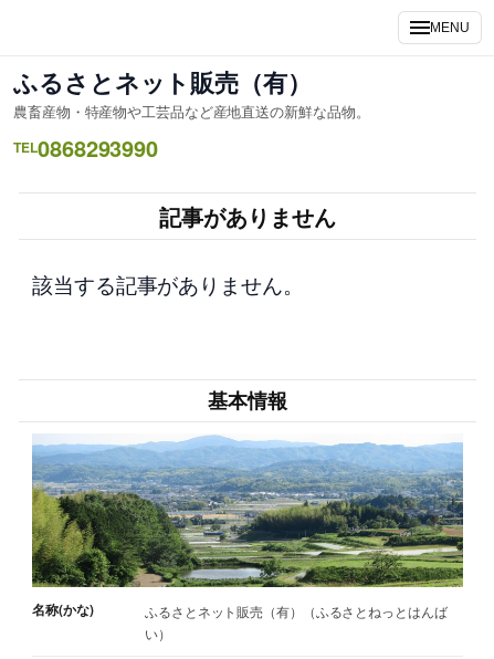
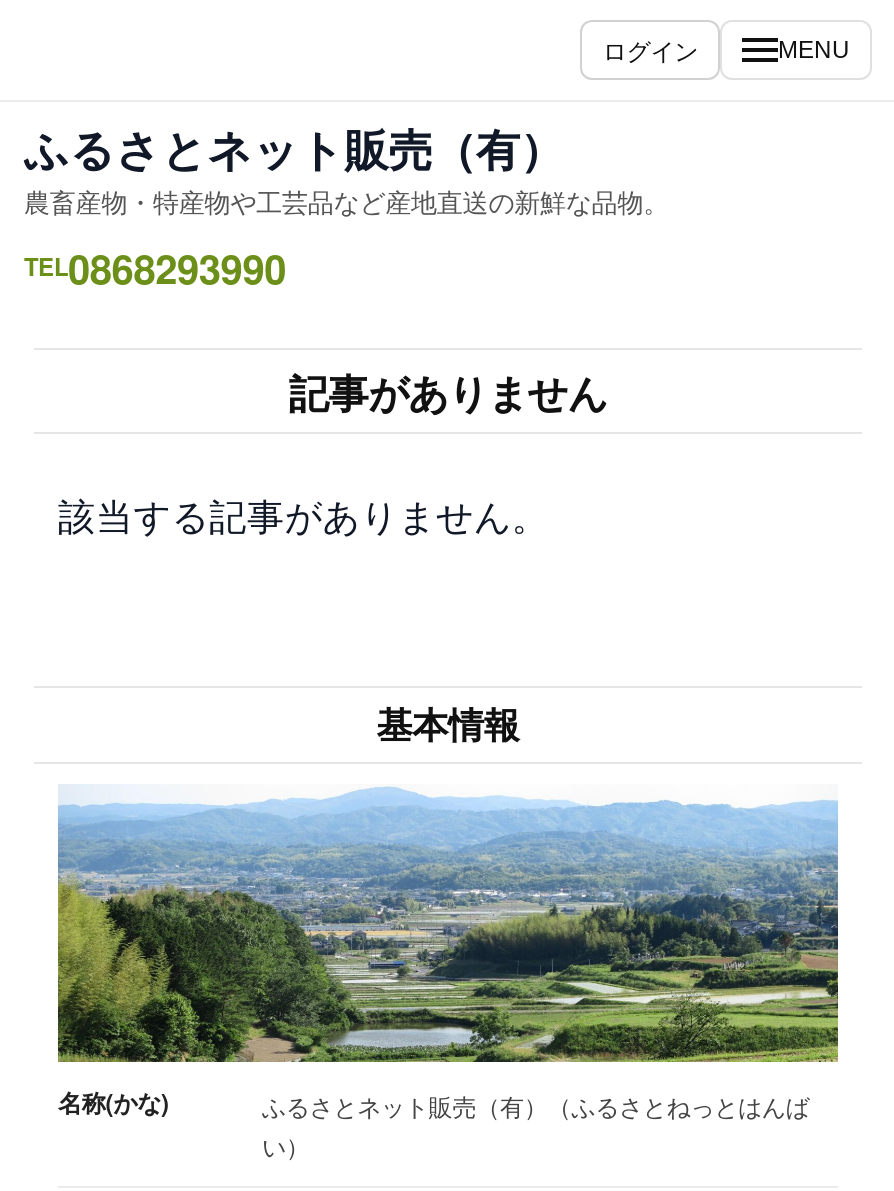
+ ログイン
